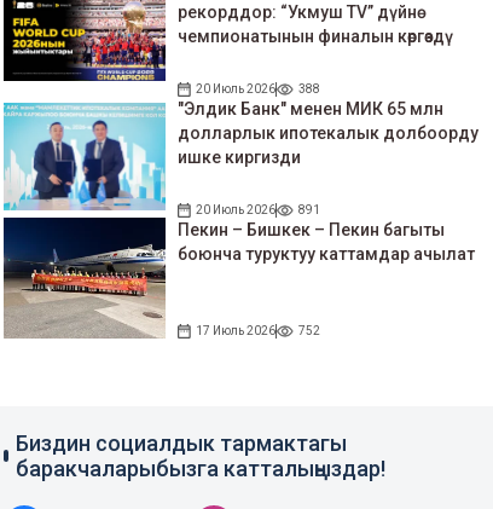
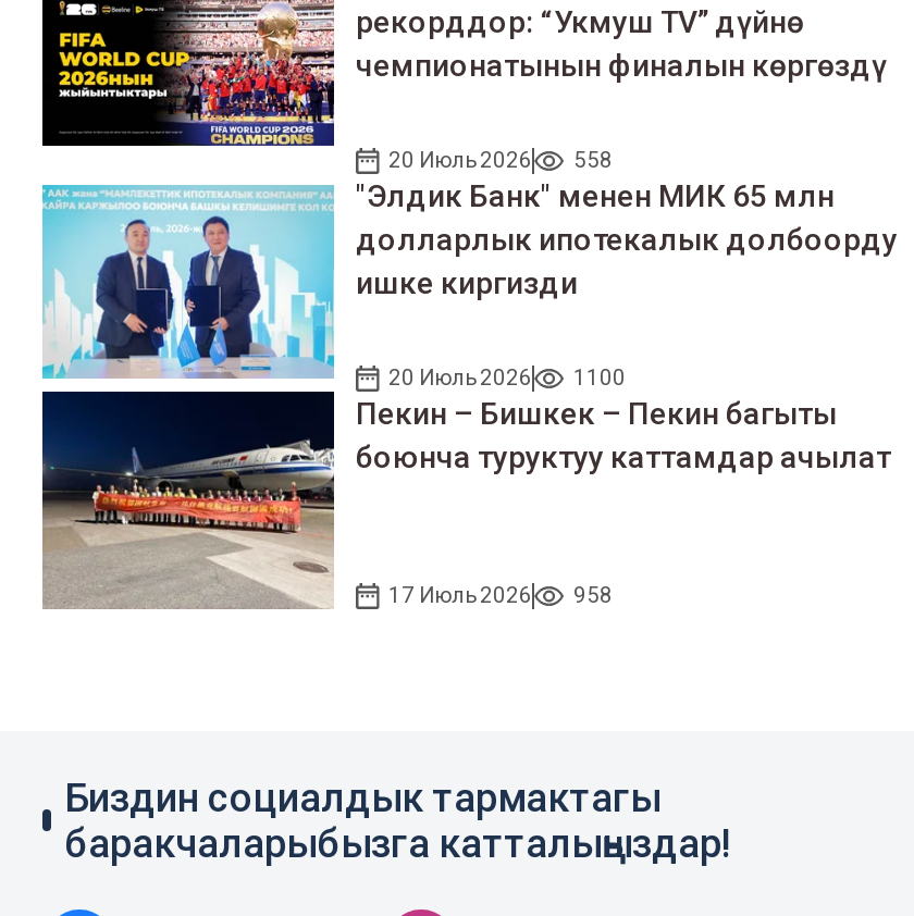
- 20 Июль 2026 388
+ 20 Июль 2026 558

- 20 Июль 2026 891
+ 20 Июль 2026 1100

- 17 Июль 2026 752
+ 17 Июль 2026 958
